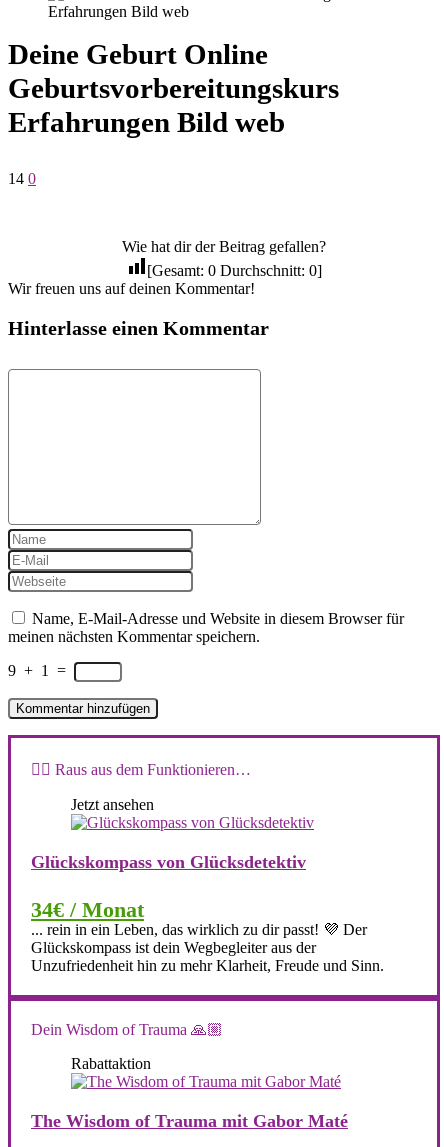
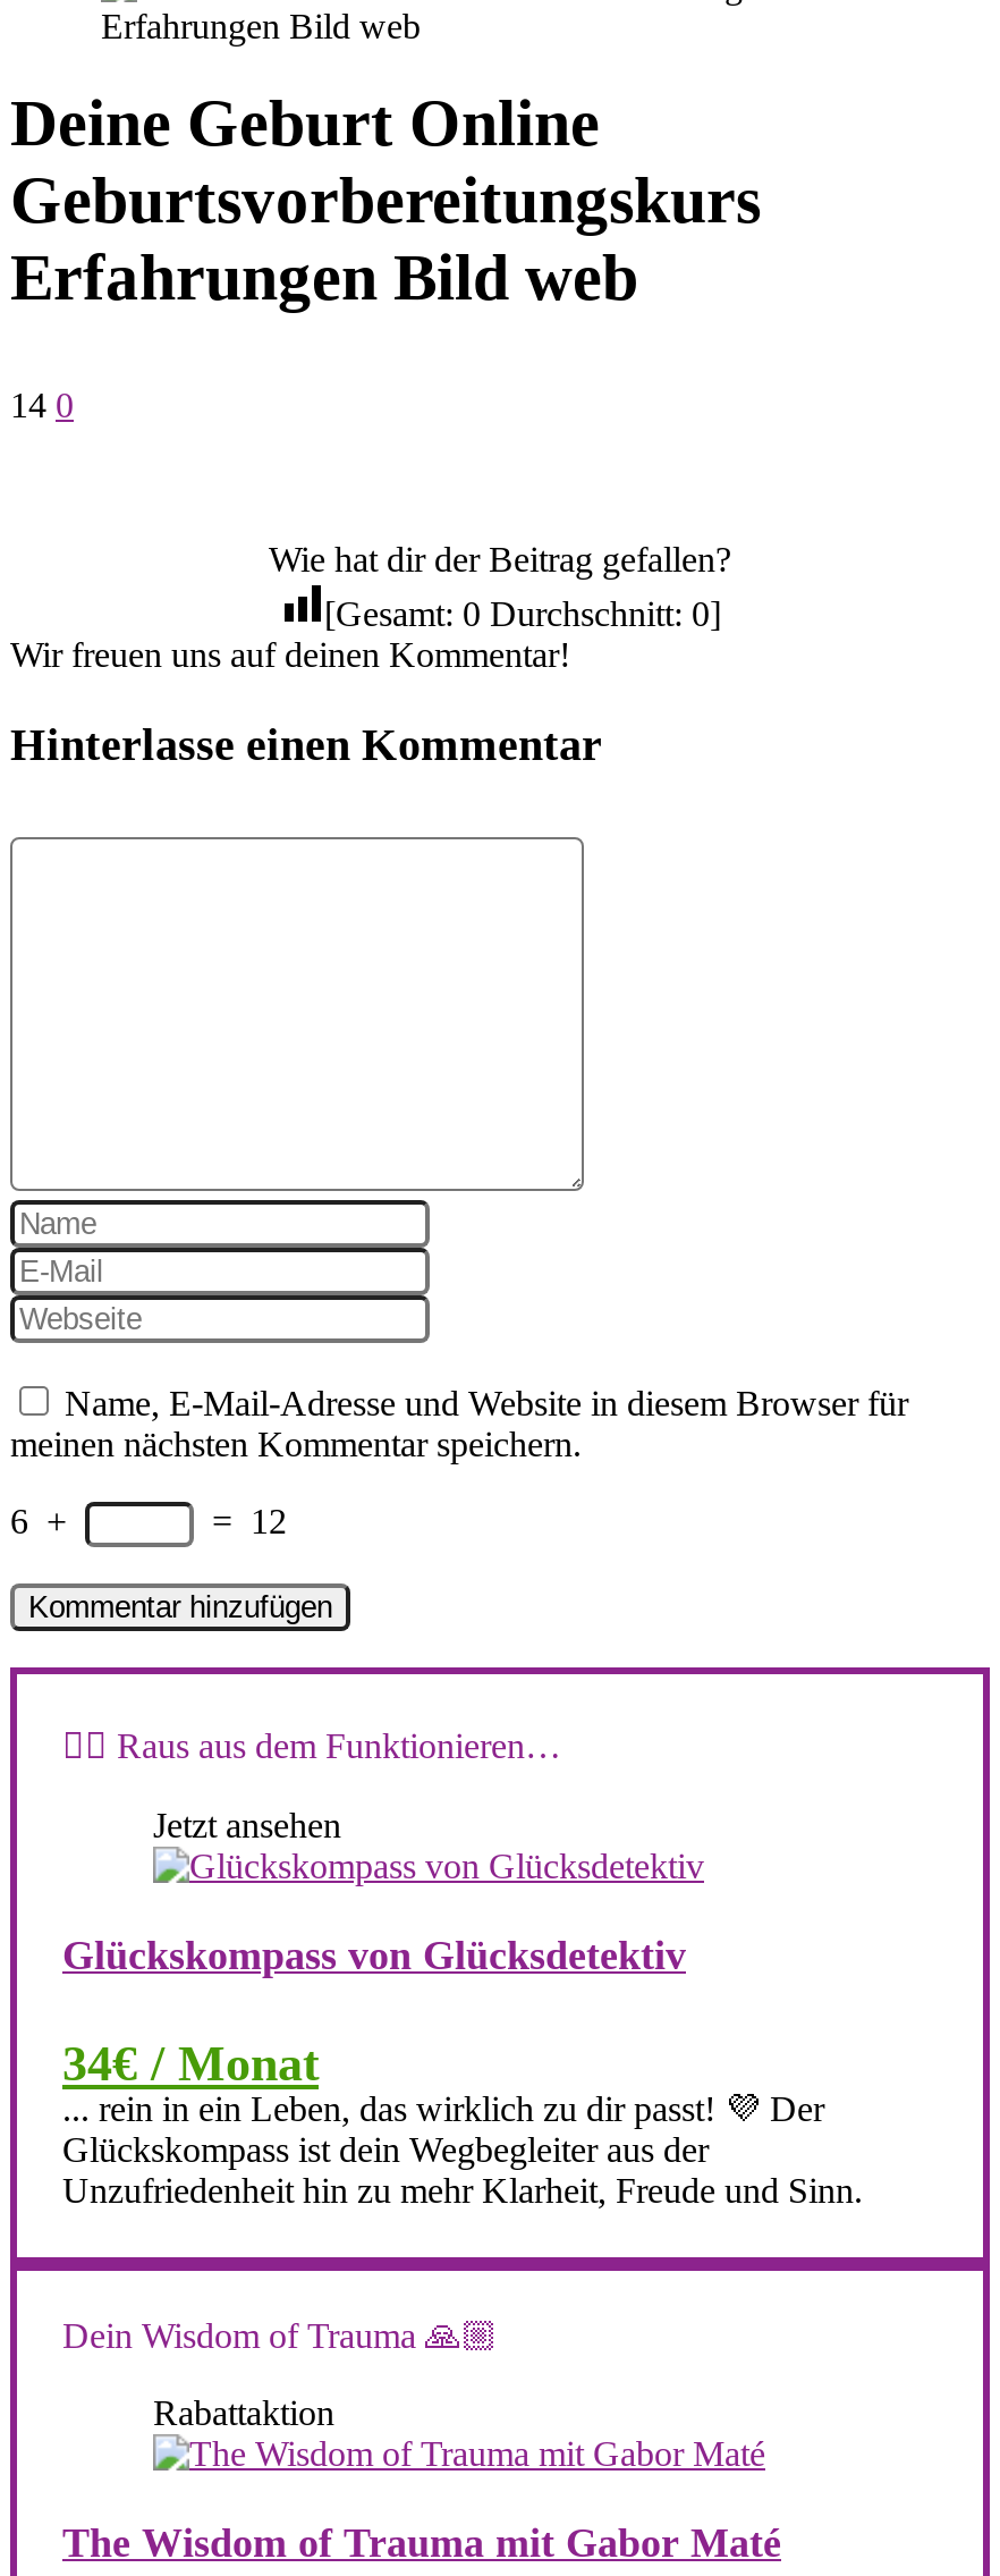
- 9 + 1 =
+ 6 +
+ = 12
